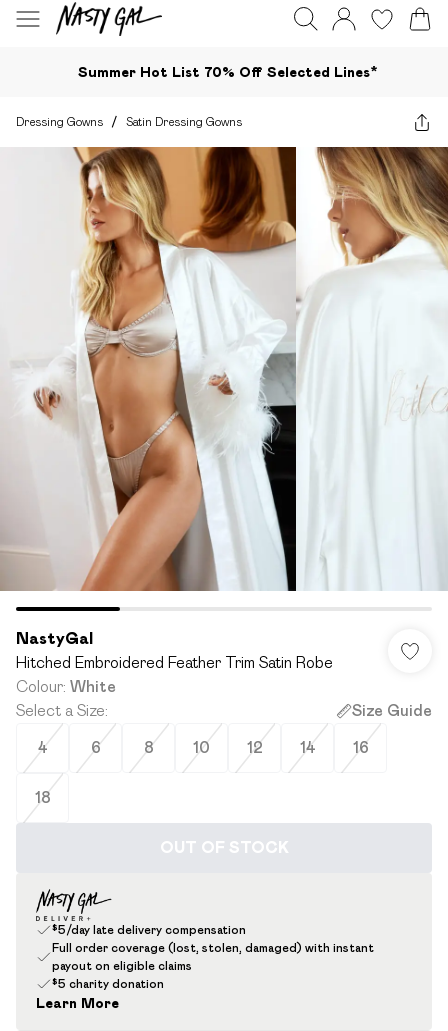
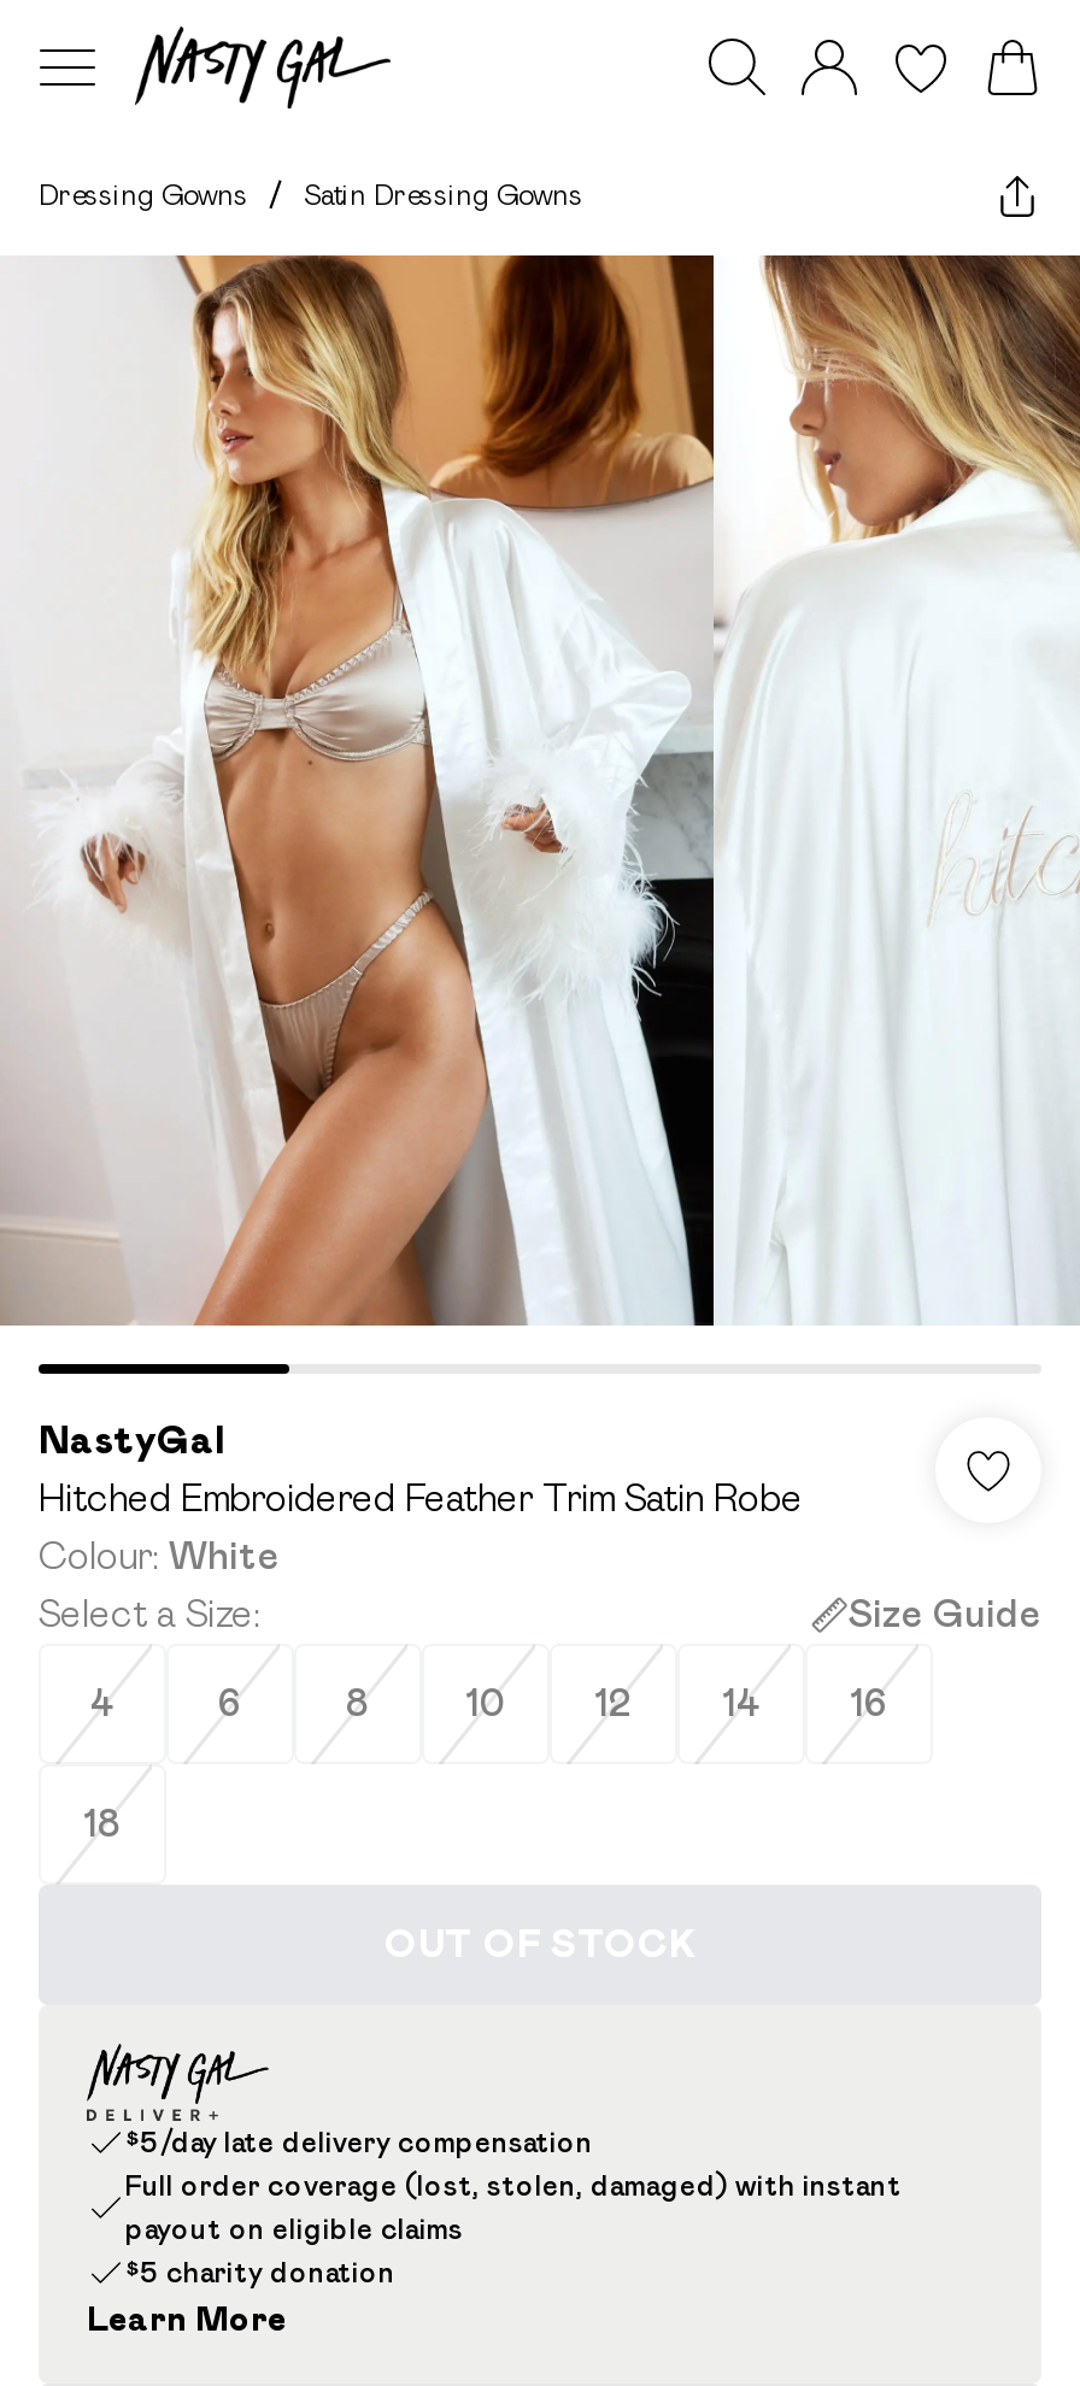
- Summer Hot List 70% Off Selected Lines*
